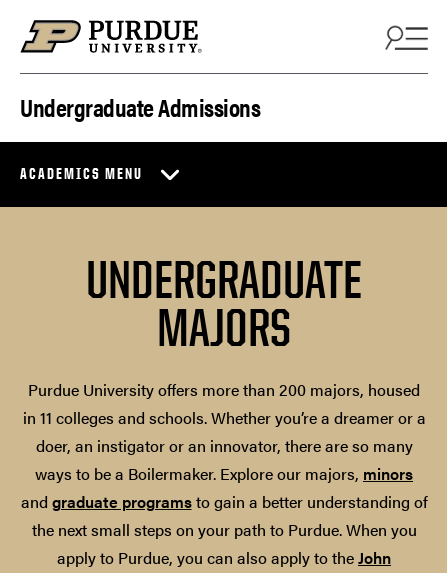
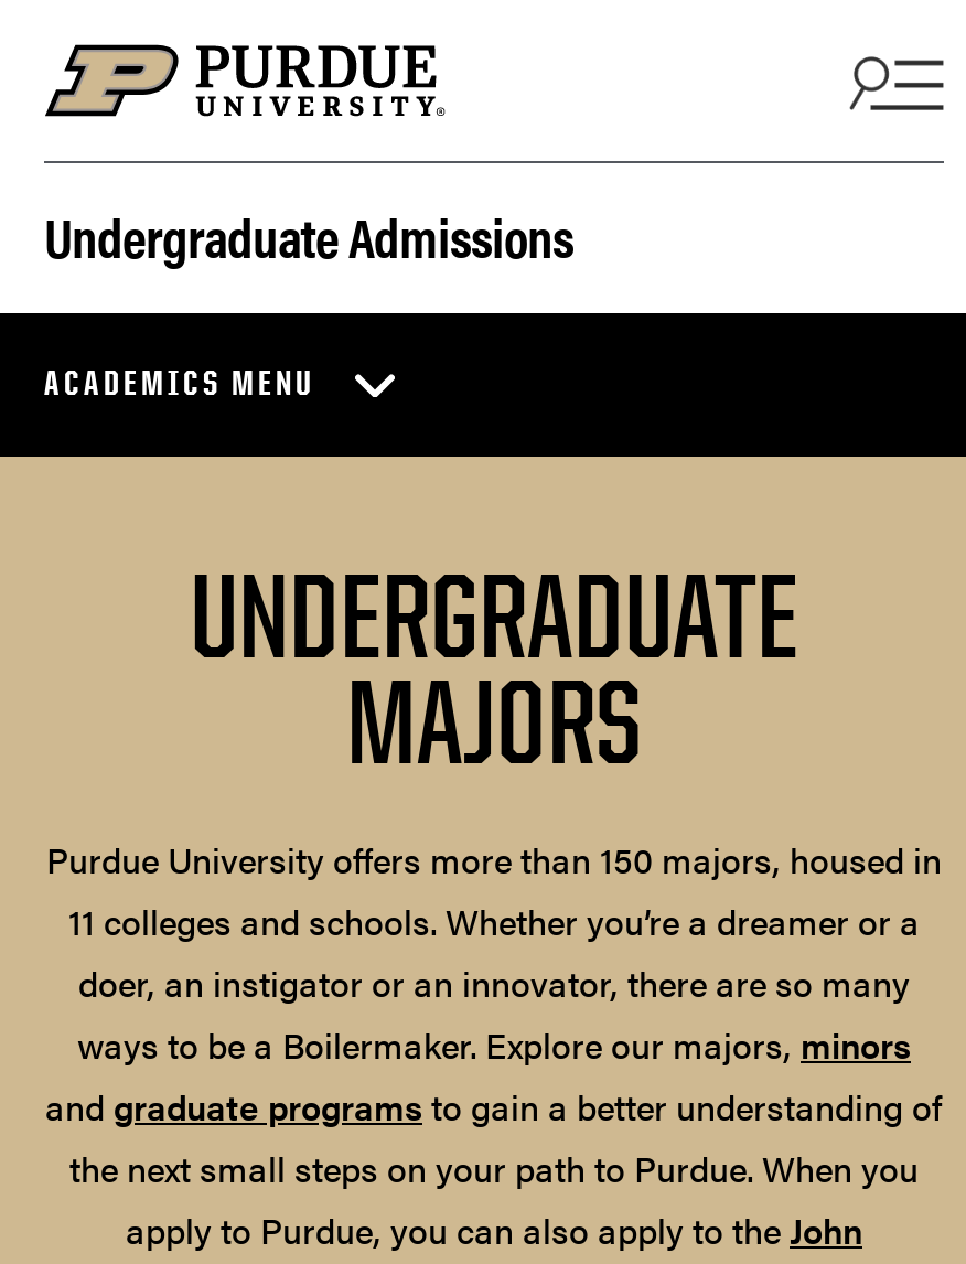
- Purdue University offers more than 200 majors, housed
- in 11 colleges and schools. Whether you’re a dreamer or a
+ Purdue University offers more than 150 majors, housed in
+ 11 colleges and schools. Whether you’re a dreamer or a
